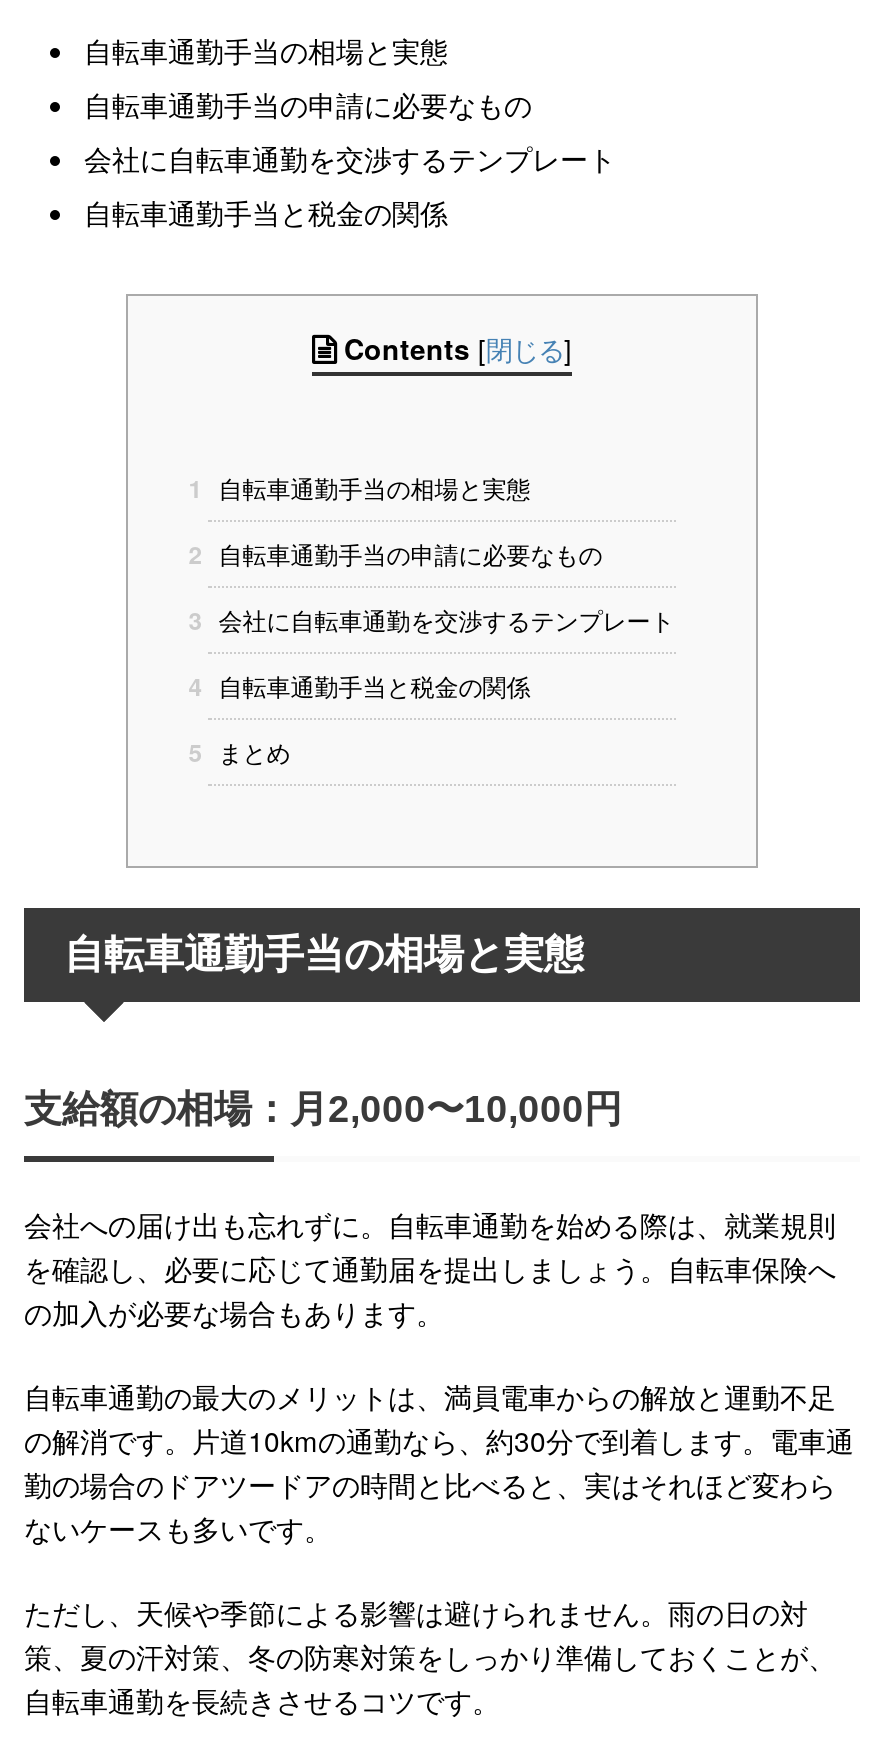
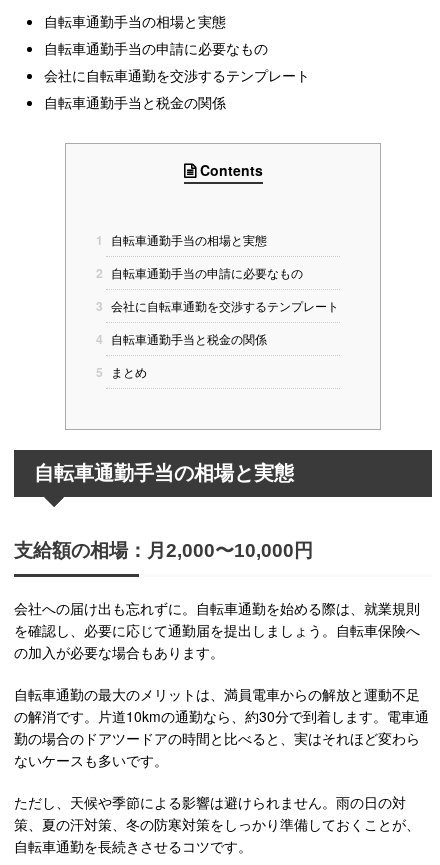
- Contents [閉じる]
+ Contents
